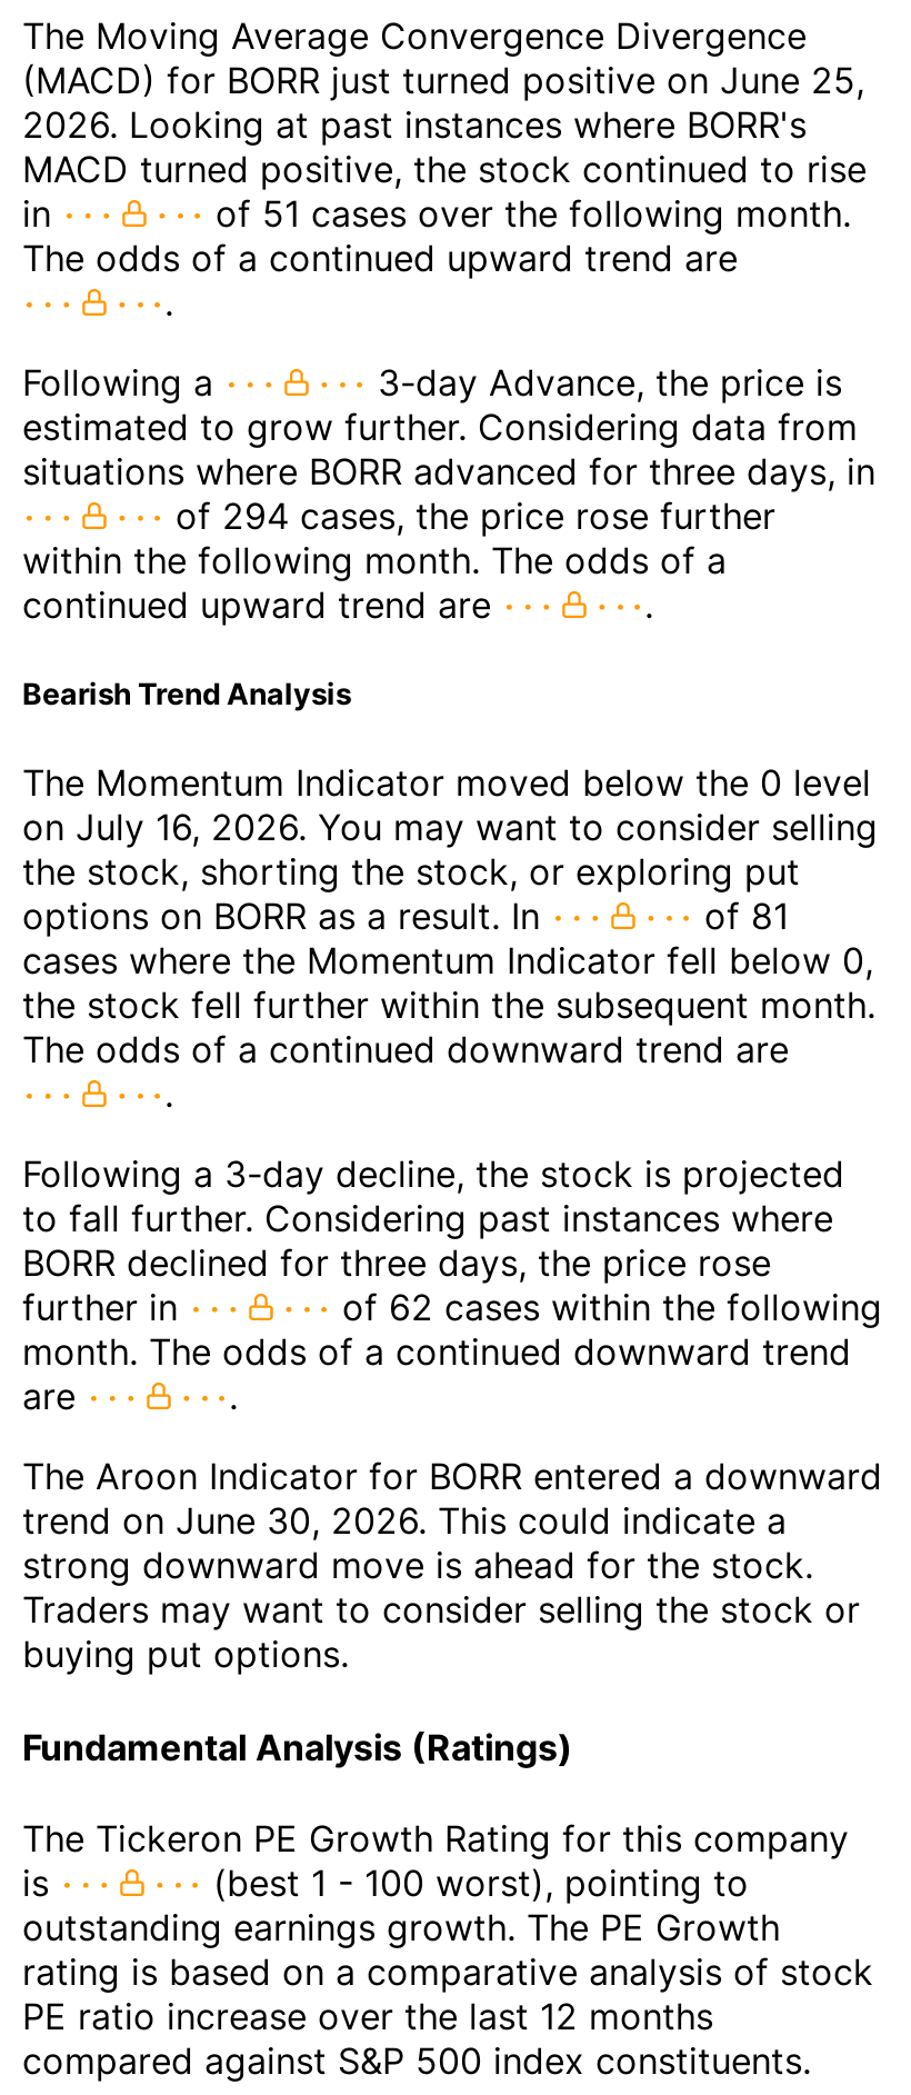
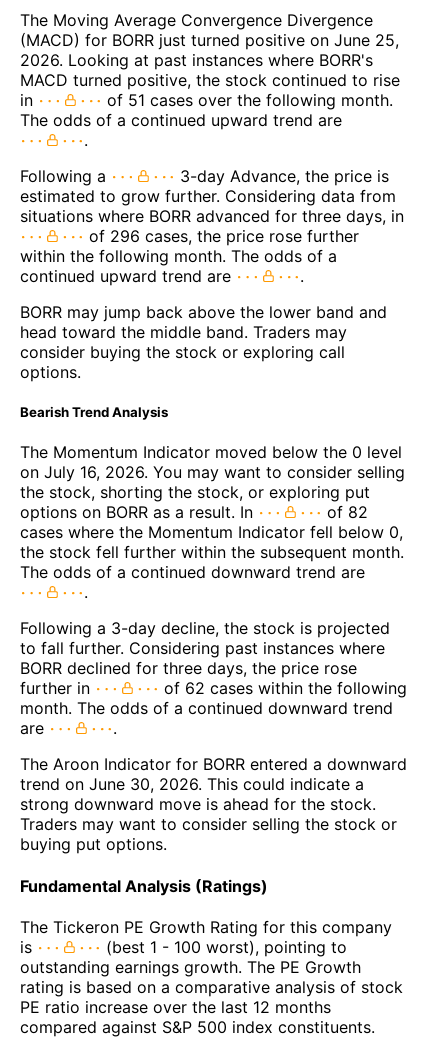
- of 294 cases, the price rose further
+ of 296 cases, the price rose further

+ BORR may jump back above the lower band and
+ head toward the middle band. Traders may
+ consider buying the stock or exploring call
+ options.

- of 81
+ of 82
